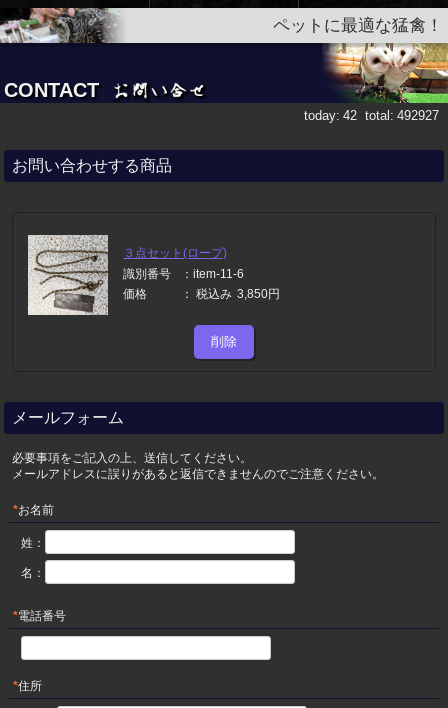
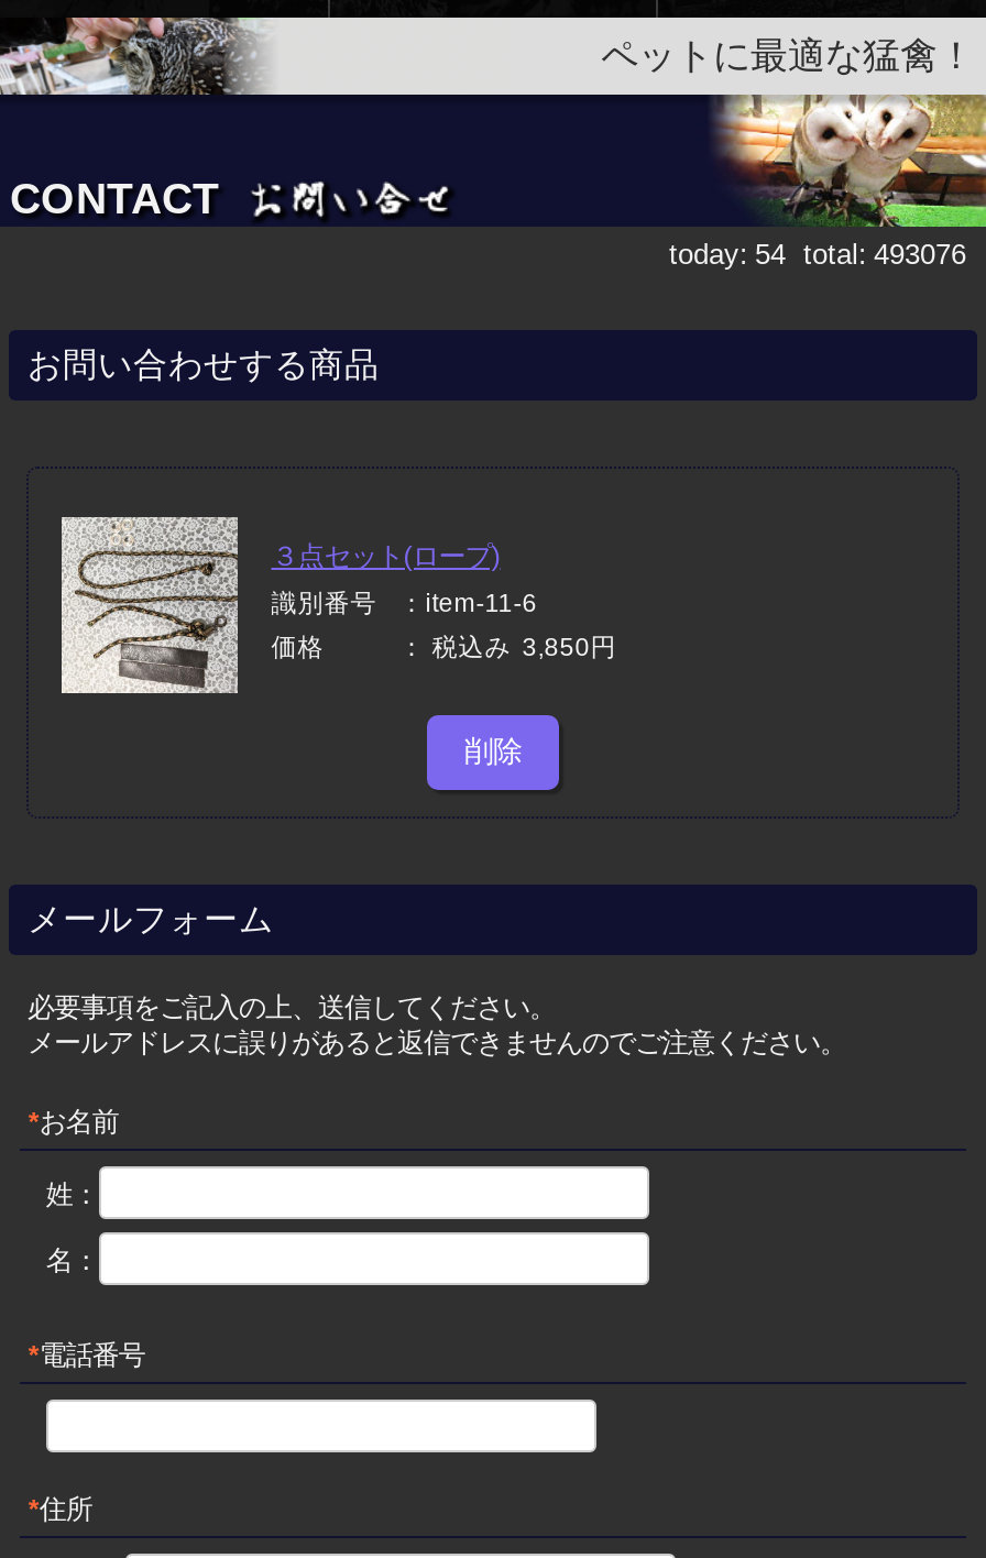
- today: 42 total: 492927
+ today: 54 total: 493076
